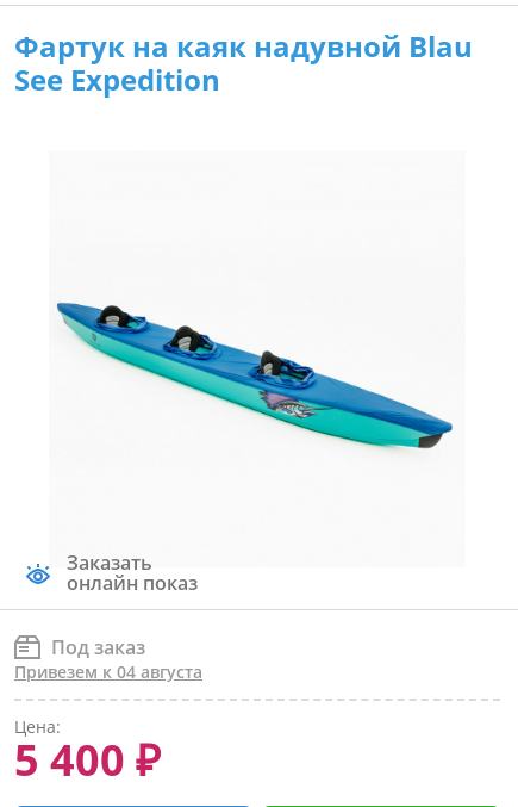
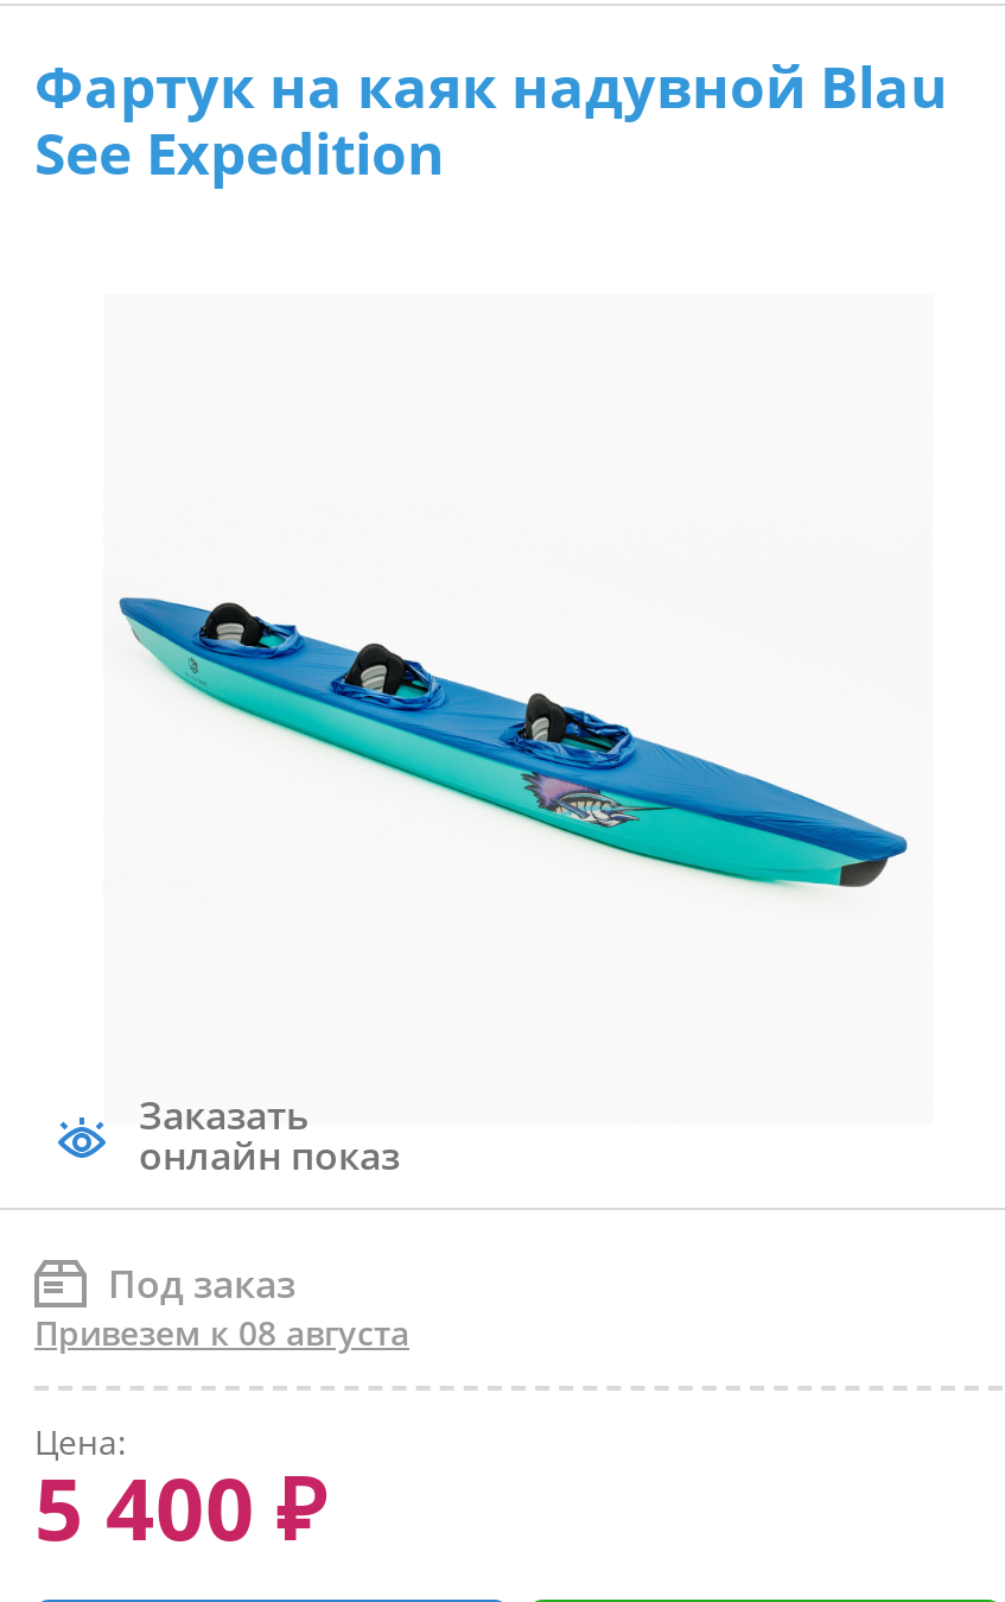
- Привезем к 04 августа
+ Привезем к 08 августа
